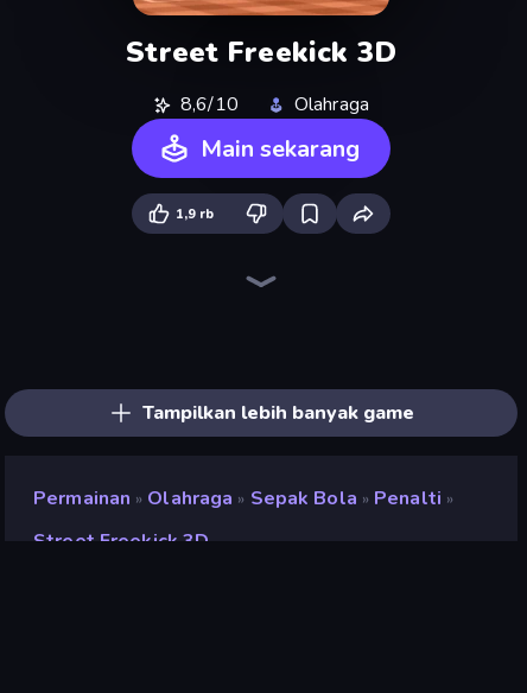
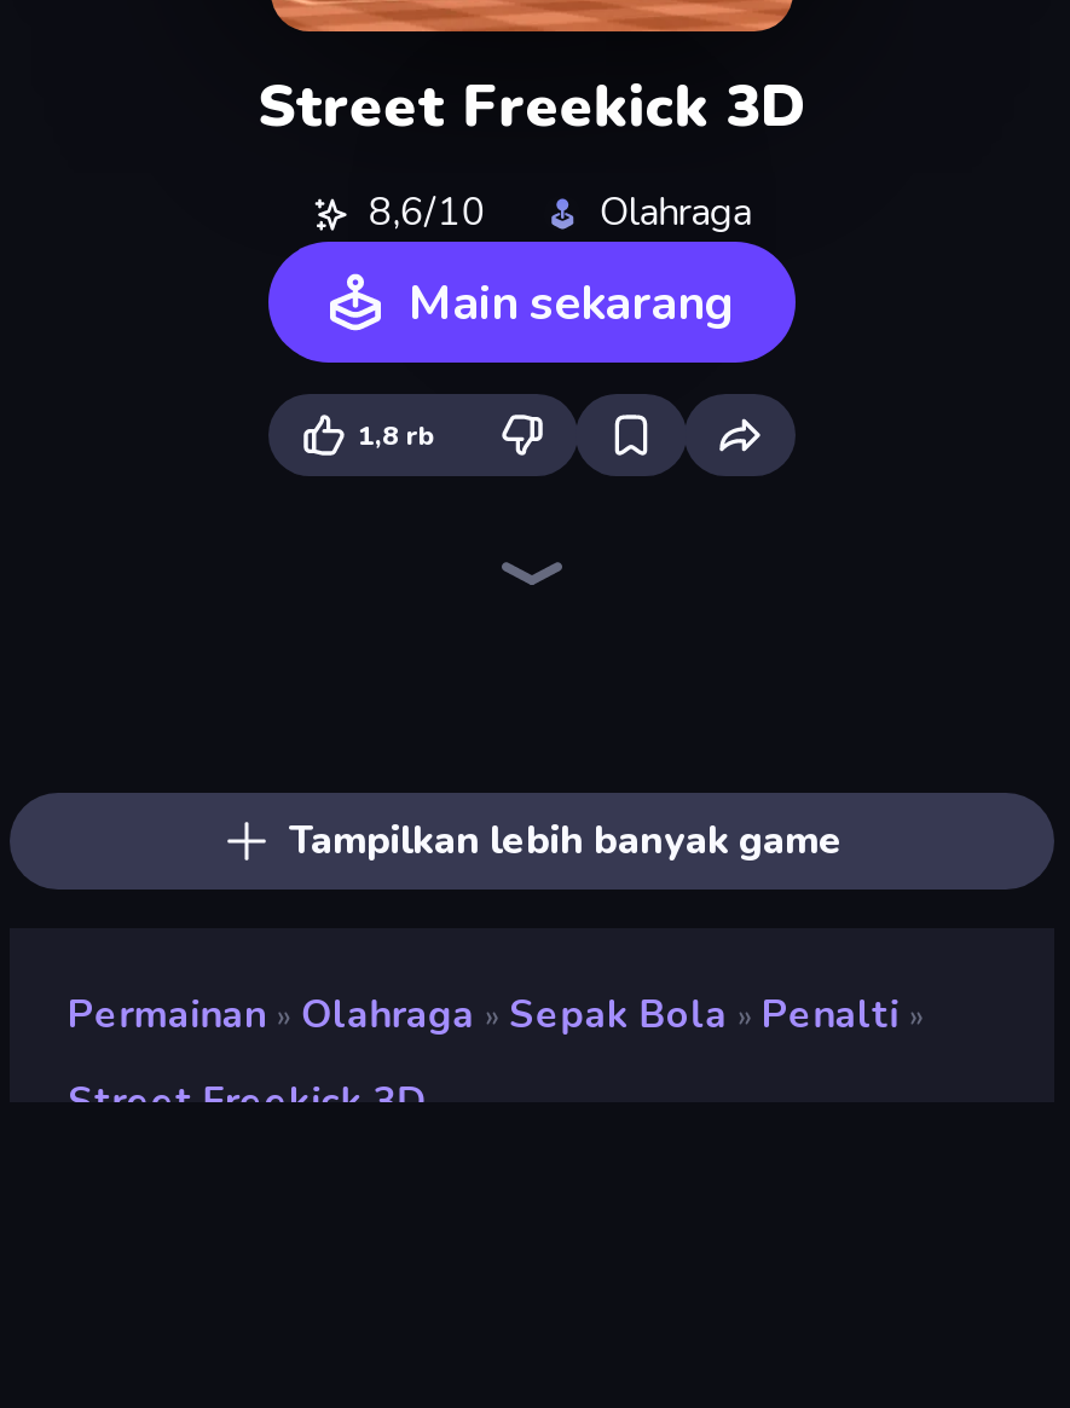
- 1,9 rb
+ 1,8 rb
